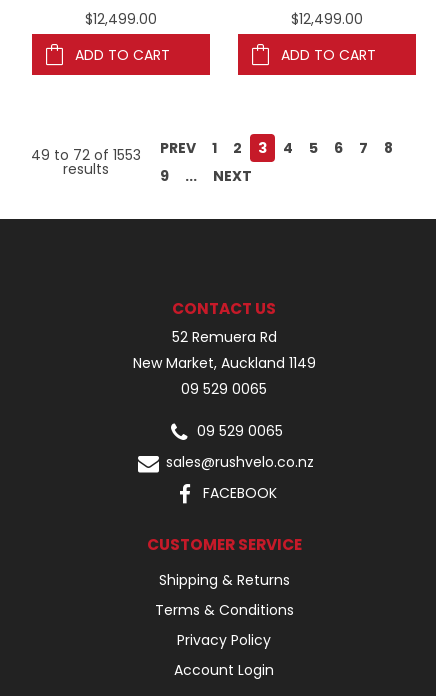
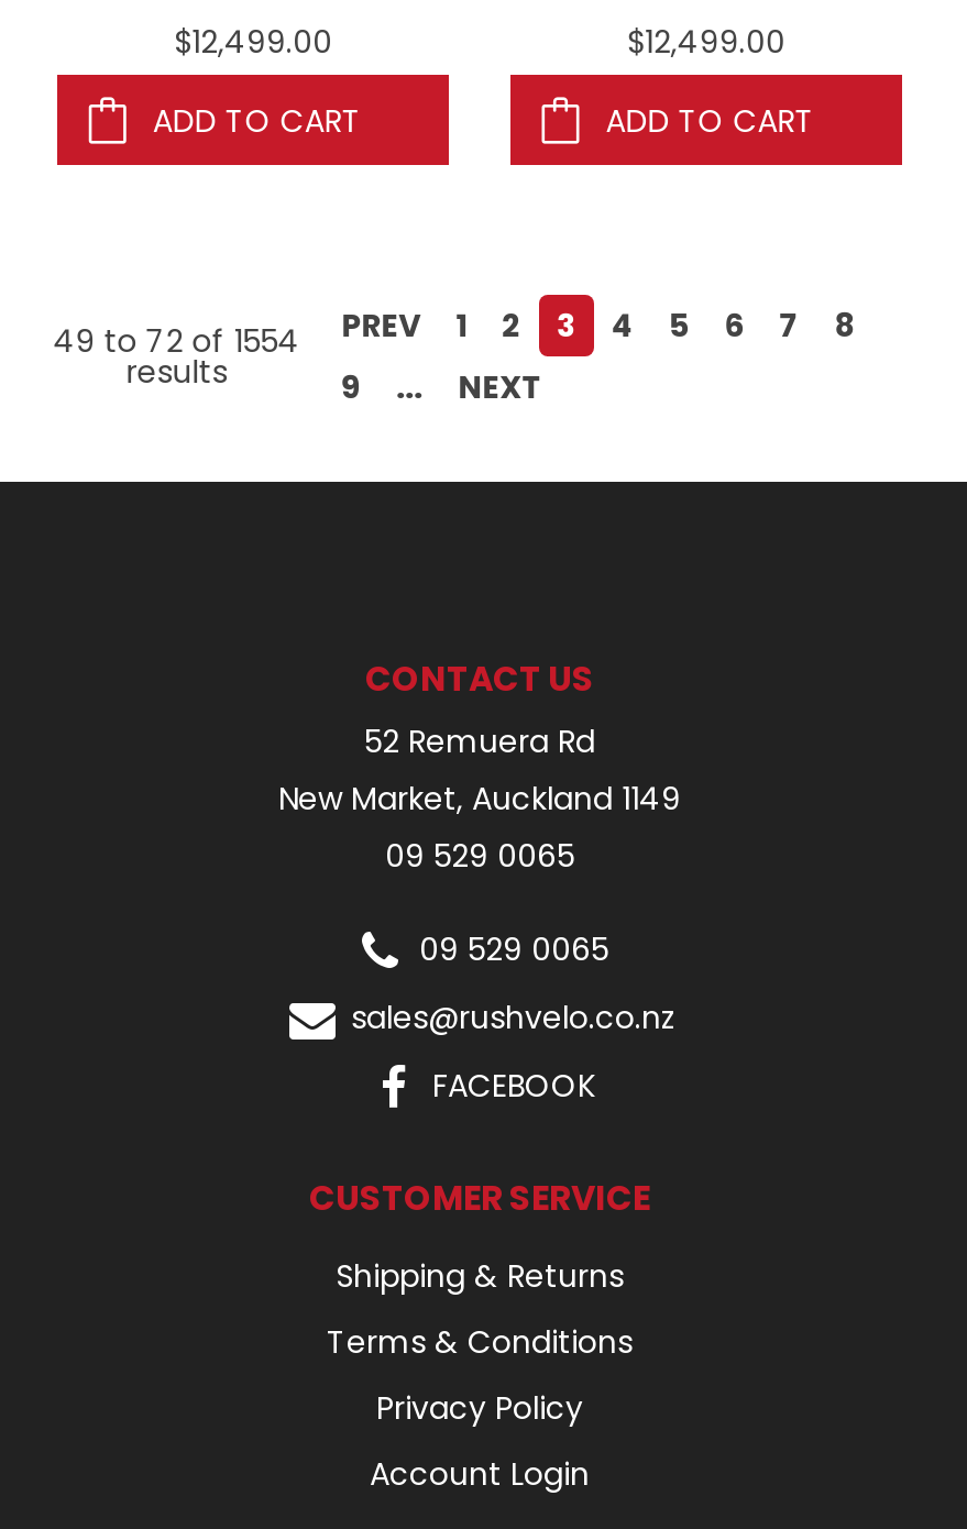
- 49 to 72 of 1553 PREV 1 2 3 4 5 6 7 8
+ 49 to 72 of 1554 PREV 1 2 3 4 5 6 7 8
